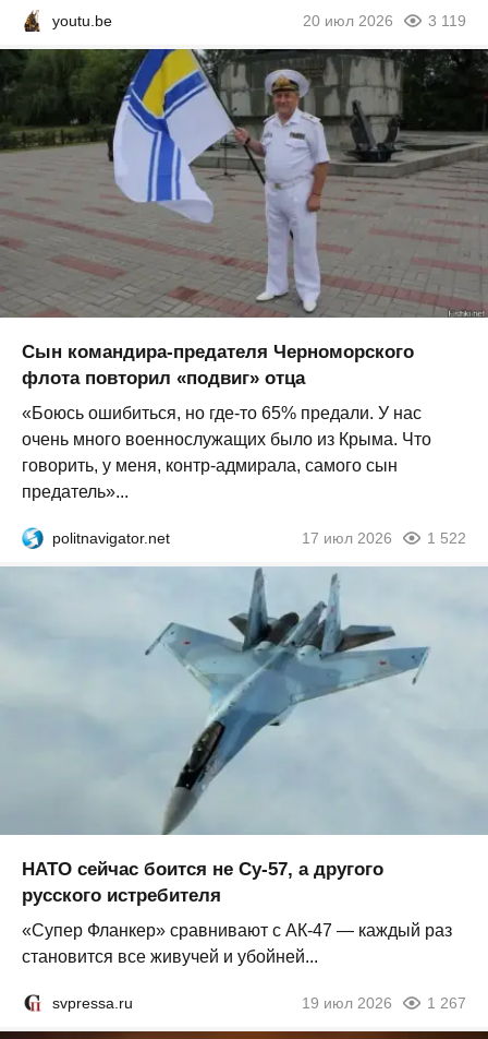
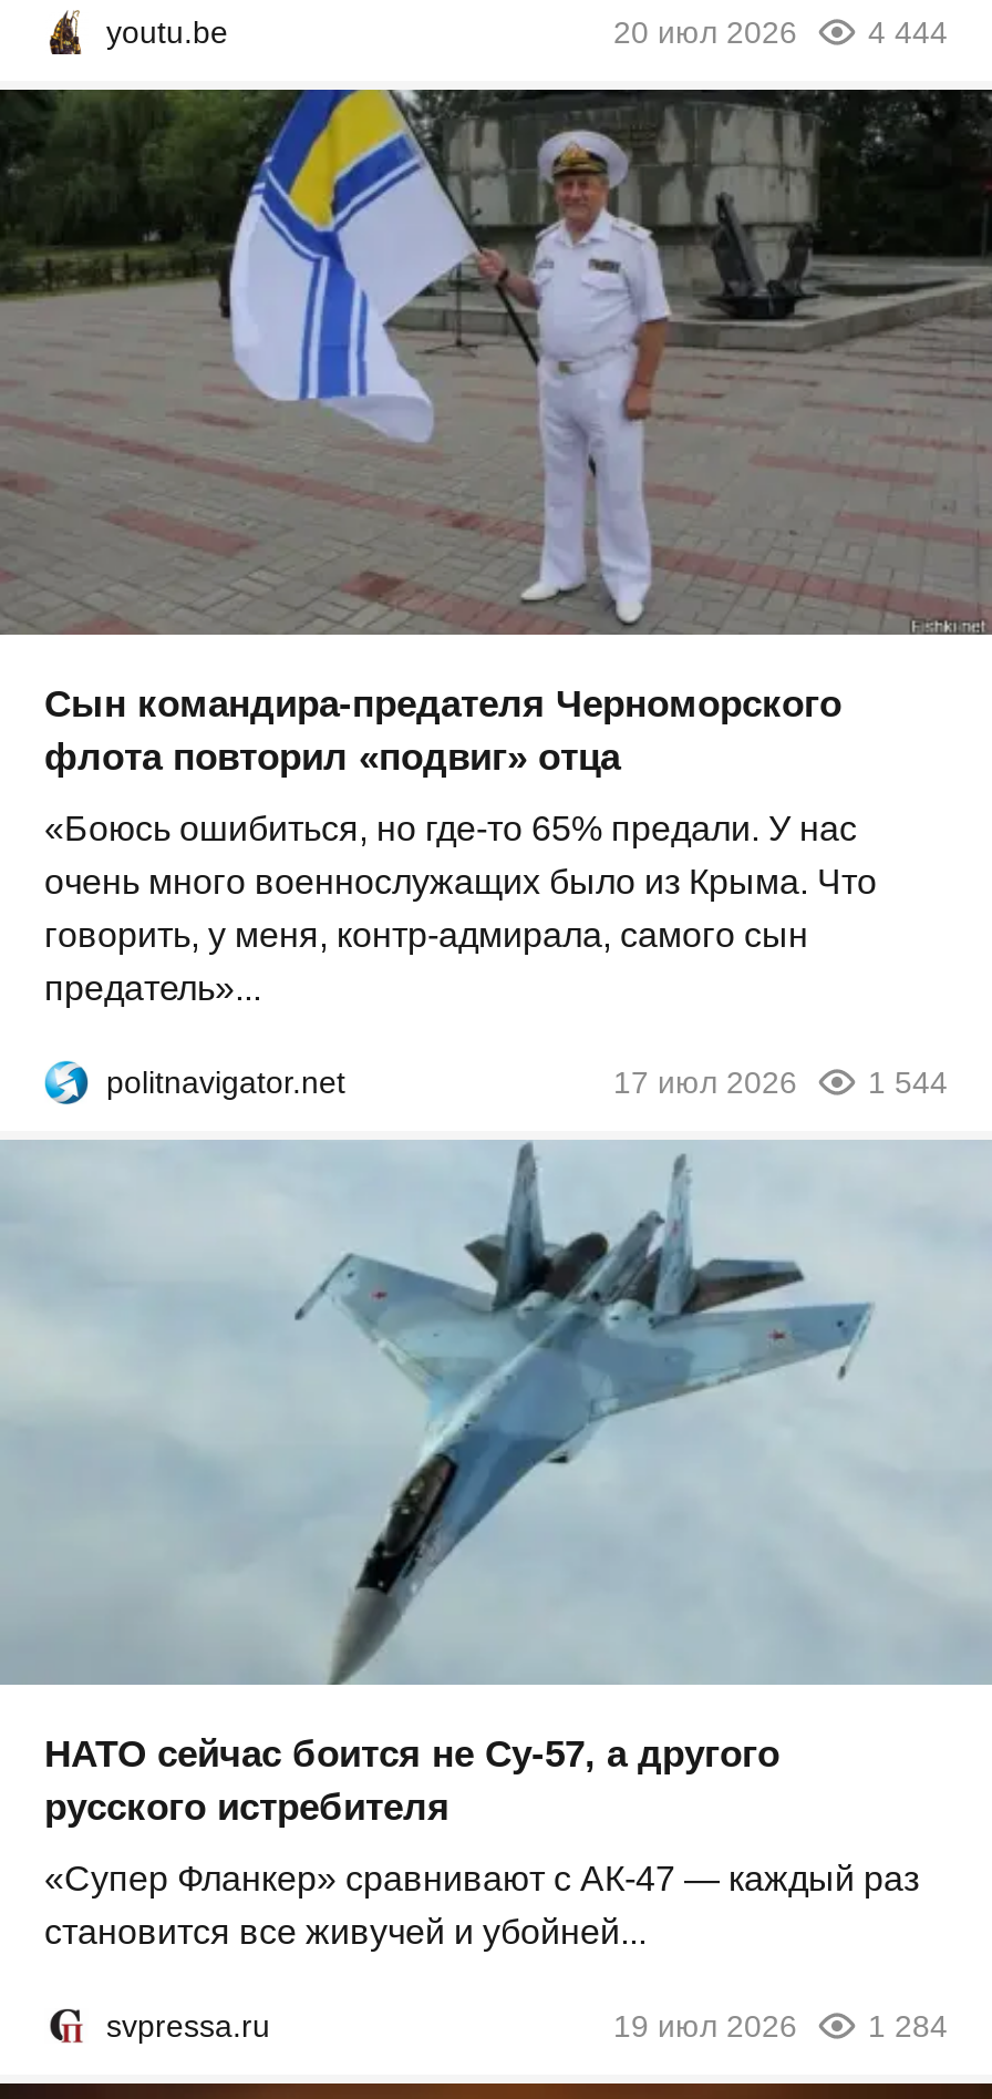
- 20 июл 2026 3 119
+ 20 июл 2026 4 444

- 17 июл 2026 1 522
+ 17 июл 2026 1 544

- 19 июл 2026 1 267
+ 19 июл 2026 1 284
